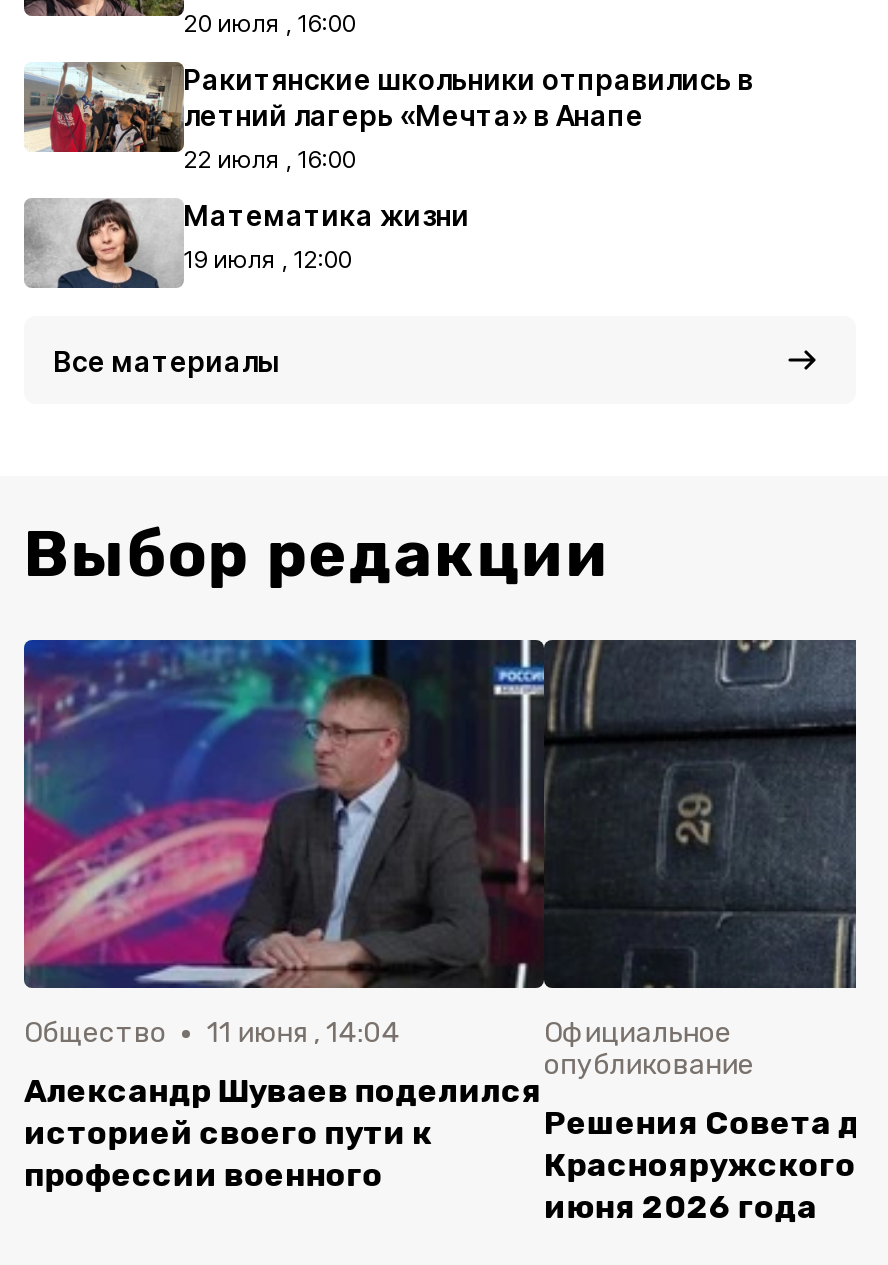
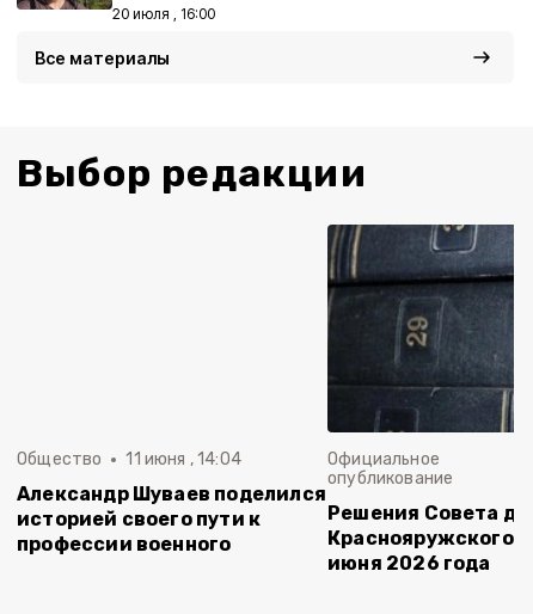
- [image]
- Ракитянские школьники отправились в
- летний лагерь «Мечта» в Анапе
- 22 июля , 16:00
- Математика жизни
- 19 июля , 12:00

- [image]

- [image]
